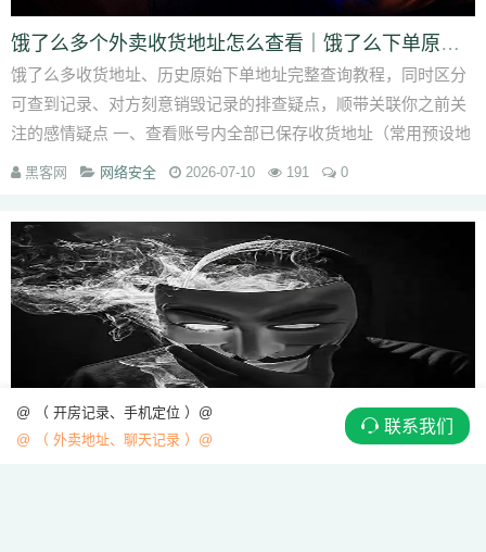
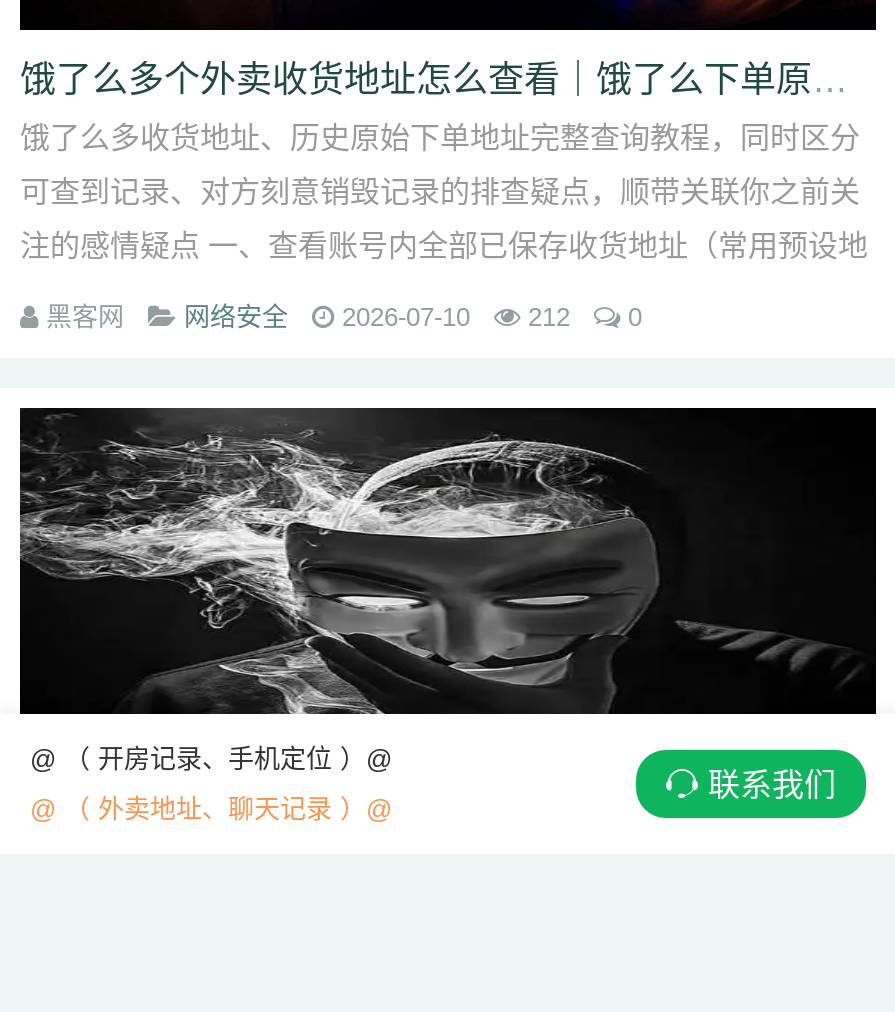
- 191
+ 212
